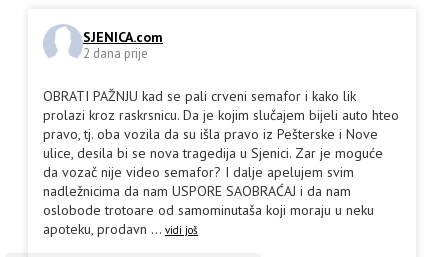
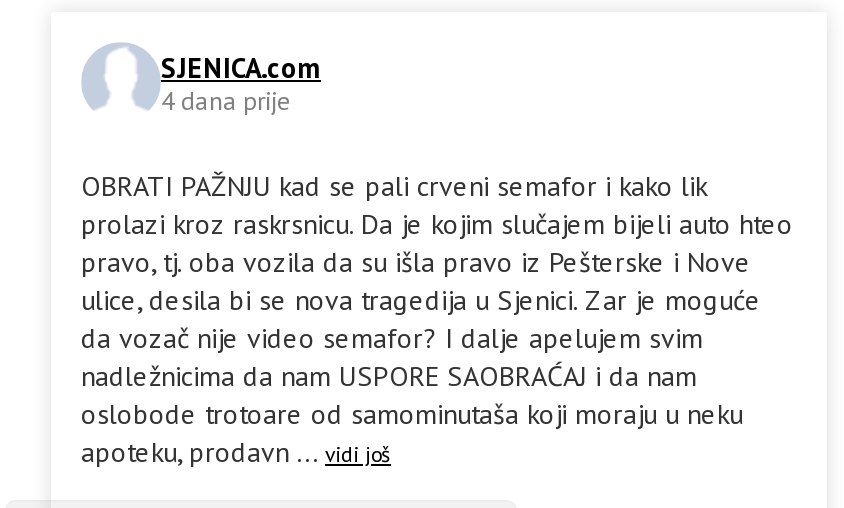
- 2 dana prije
+ 4 dana prije
